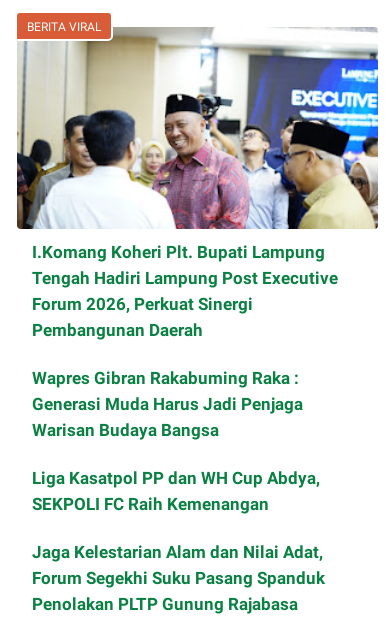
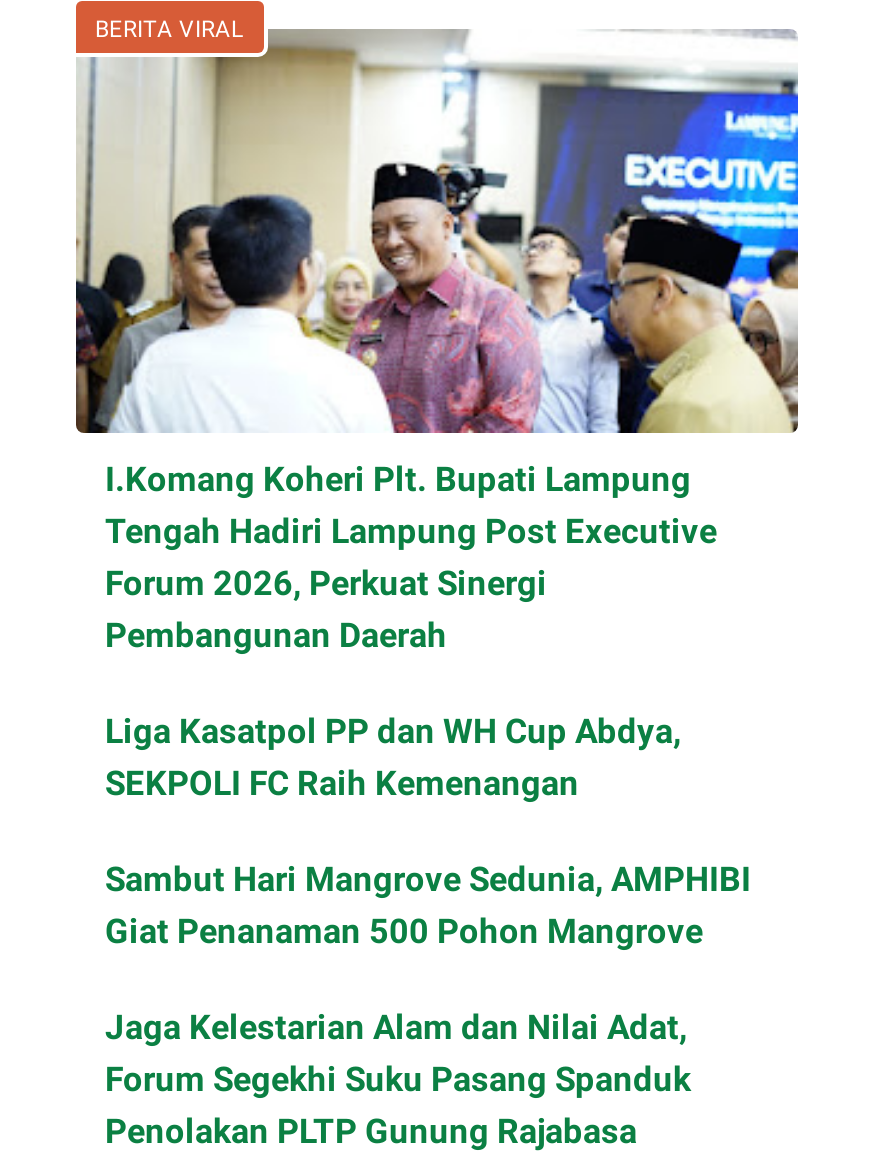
- Wapres Gibran Rakabuming Raka :
- Generasi Muda Harus Jadi Penjaga
- Warisan Budaya Bangsa

moved up: Liga Kasatpol PP dan WH Cup Abdya, | SEKPOLI FC Raih Kemenangan

+ Sambut Hari Mangrove Sedunia, AMPHIBI
+ Giat Penanaman 500 Pohon Mangrove
